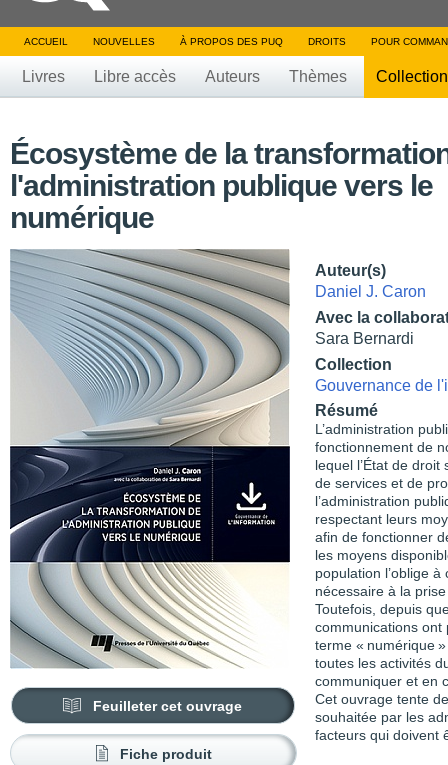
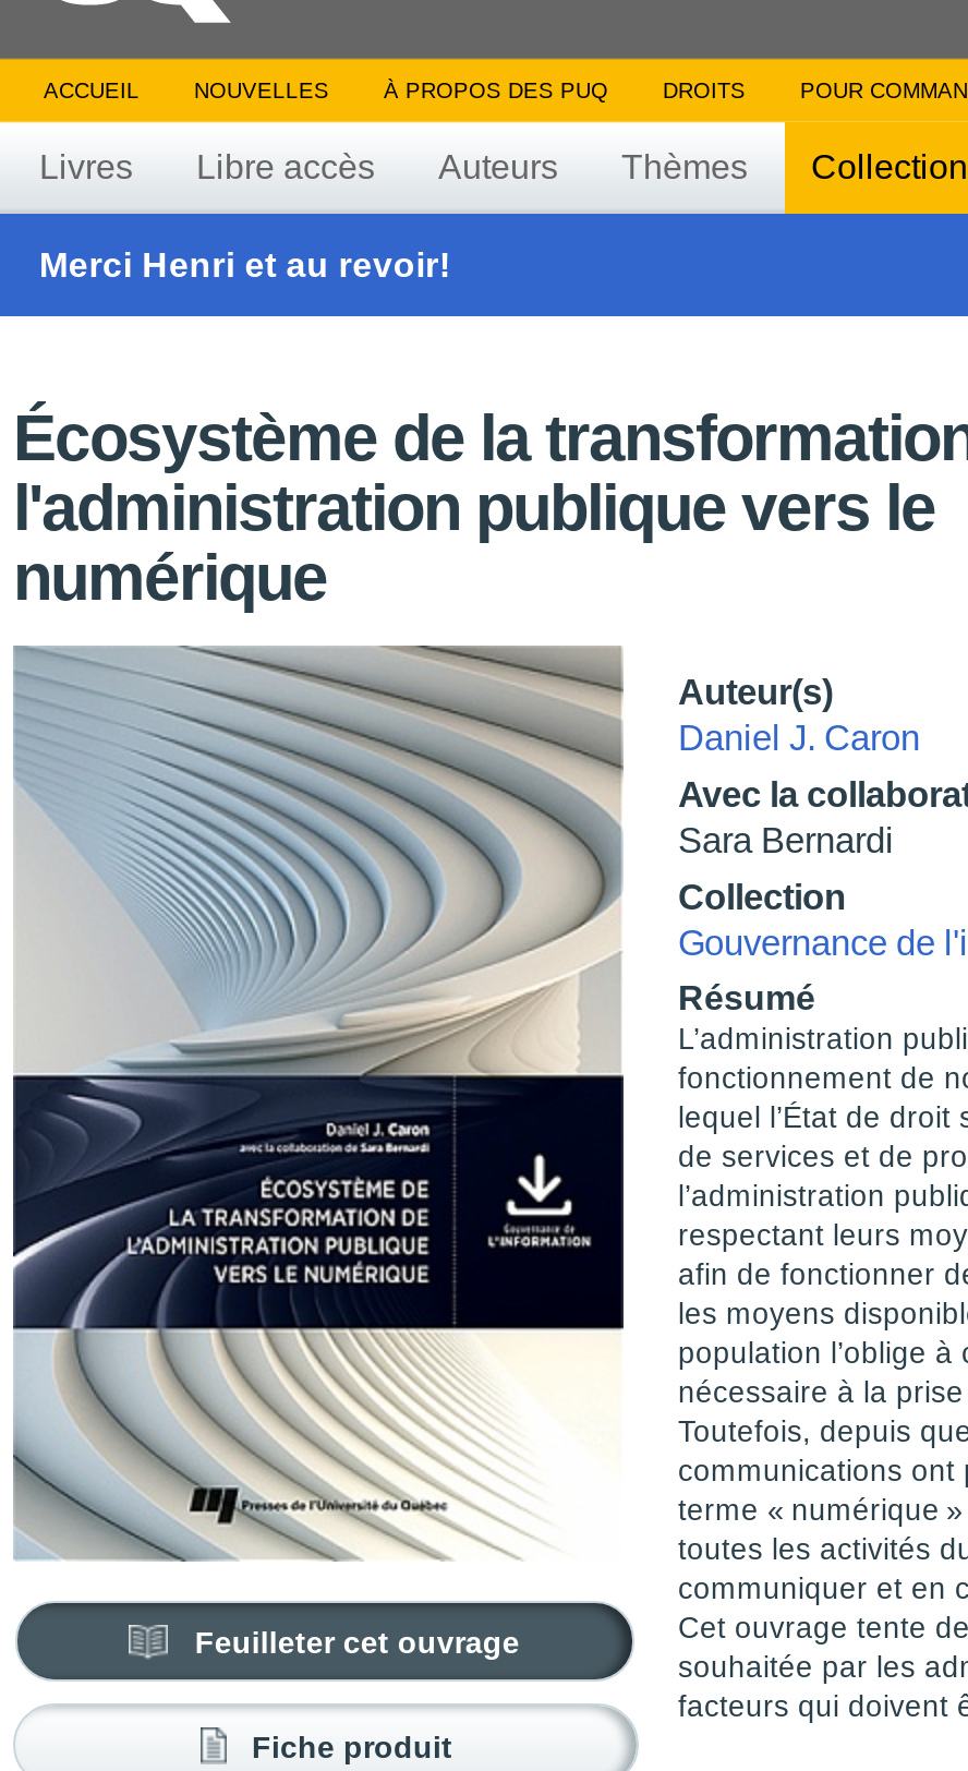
+ Merci Henri et au revoir!
